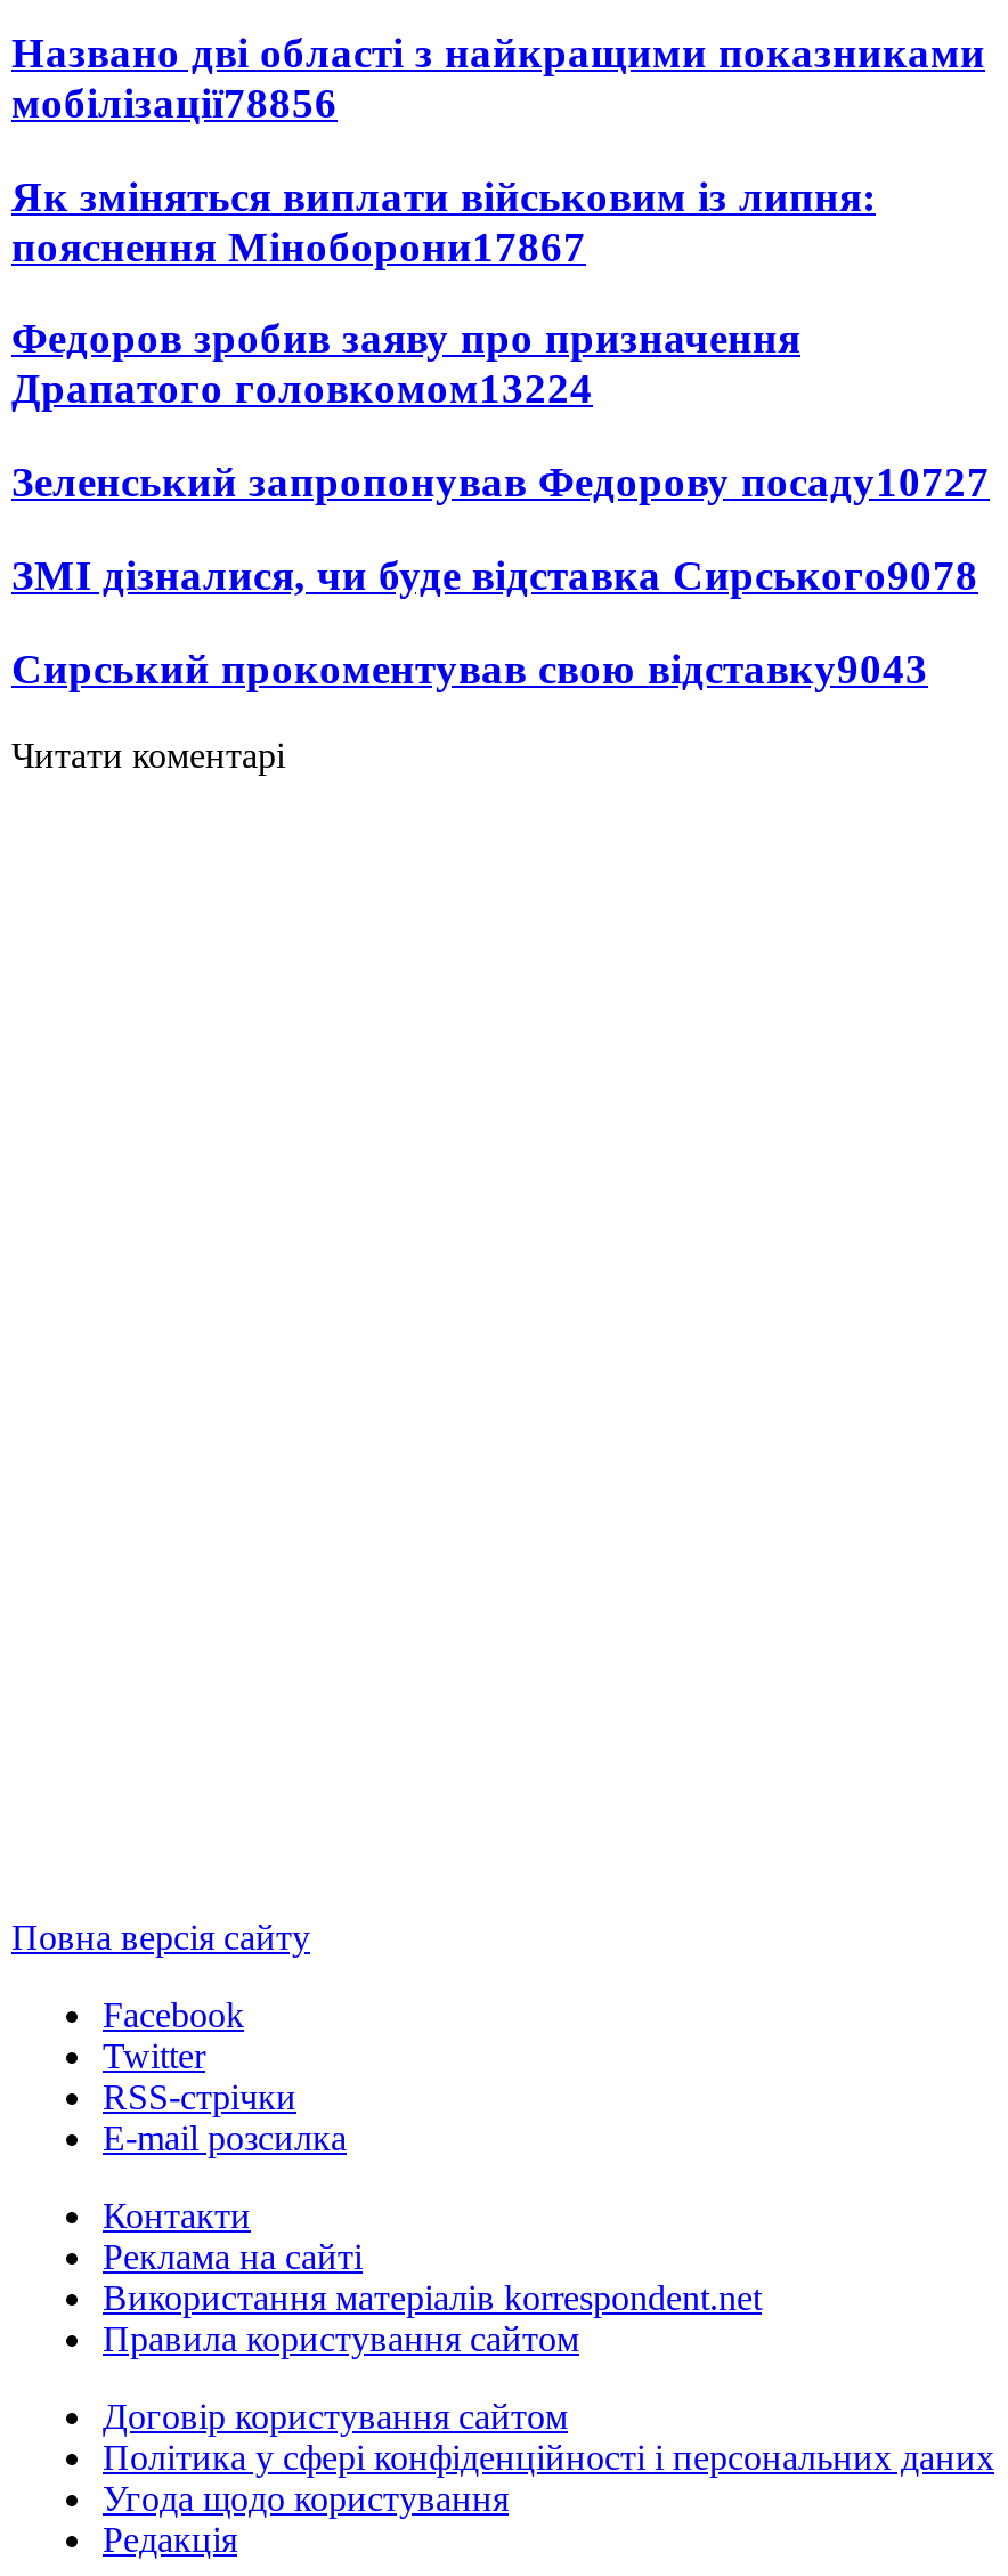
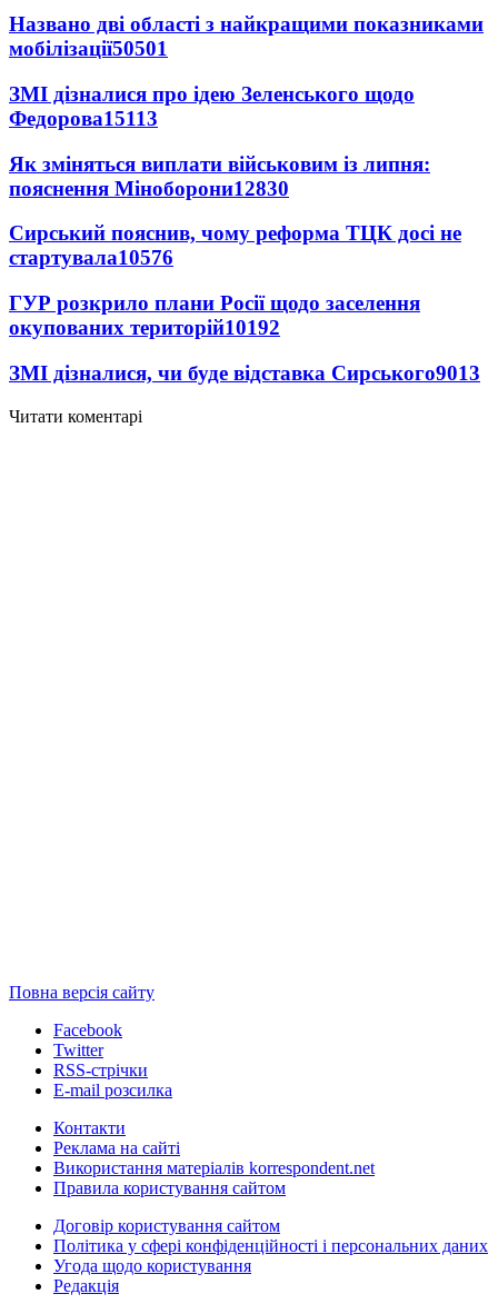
- мобілізації78856
+ мобілізації50501
+ ЗМІ дізналися про ідею Зеленського щодо
+ Федорова15113

moved down: Як зміняться виплати військовим із липня:

- пояснення Міноборони17867
- Федоров зробив заяву про призначення
- Драпатого головкомом13224
- Зеленський запропонував Федорову посаду10727
- ЗМІ дізналися, чи буде відставка Сирського9078
- Сирський прокоментував свою відставку9043
+ пояснення Міноборони12830
+ Сирський пояснив, чому реформа ТЦК досі не
+ стартувала10576
+ ГУР розкрило плани Росії щодо заселення
+ окупованих територій10192
+ ЗМІ дізналися, чи буде відставка Сирського9013
